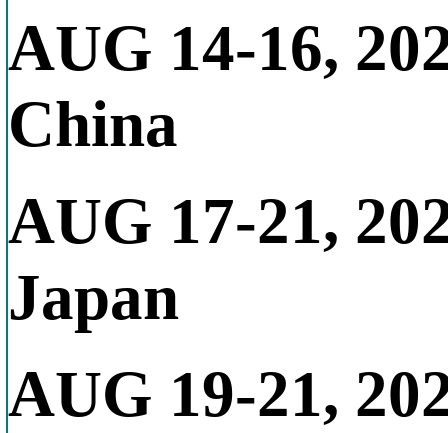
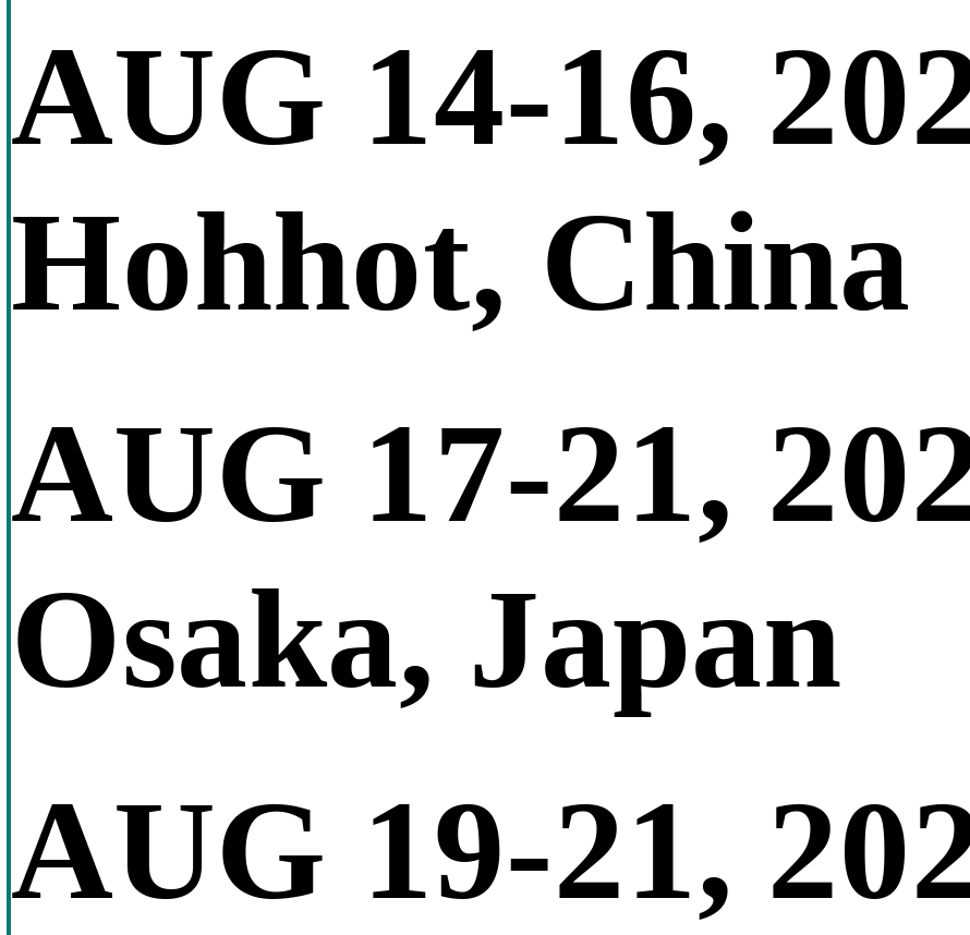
- China
+ Hohhot, China

- Japan
+ Osaka, Japan
